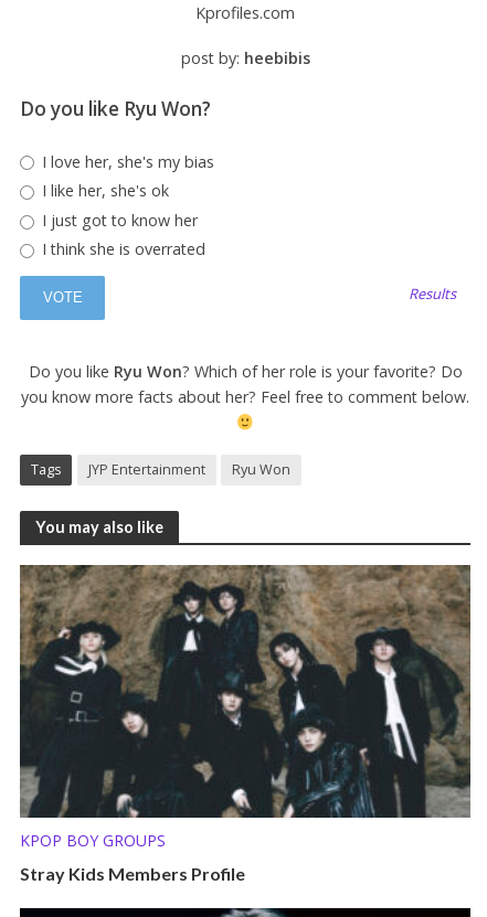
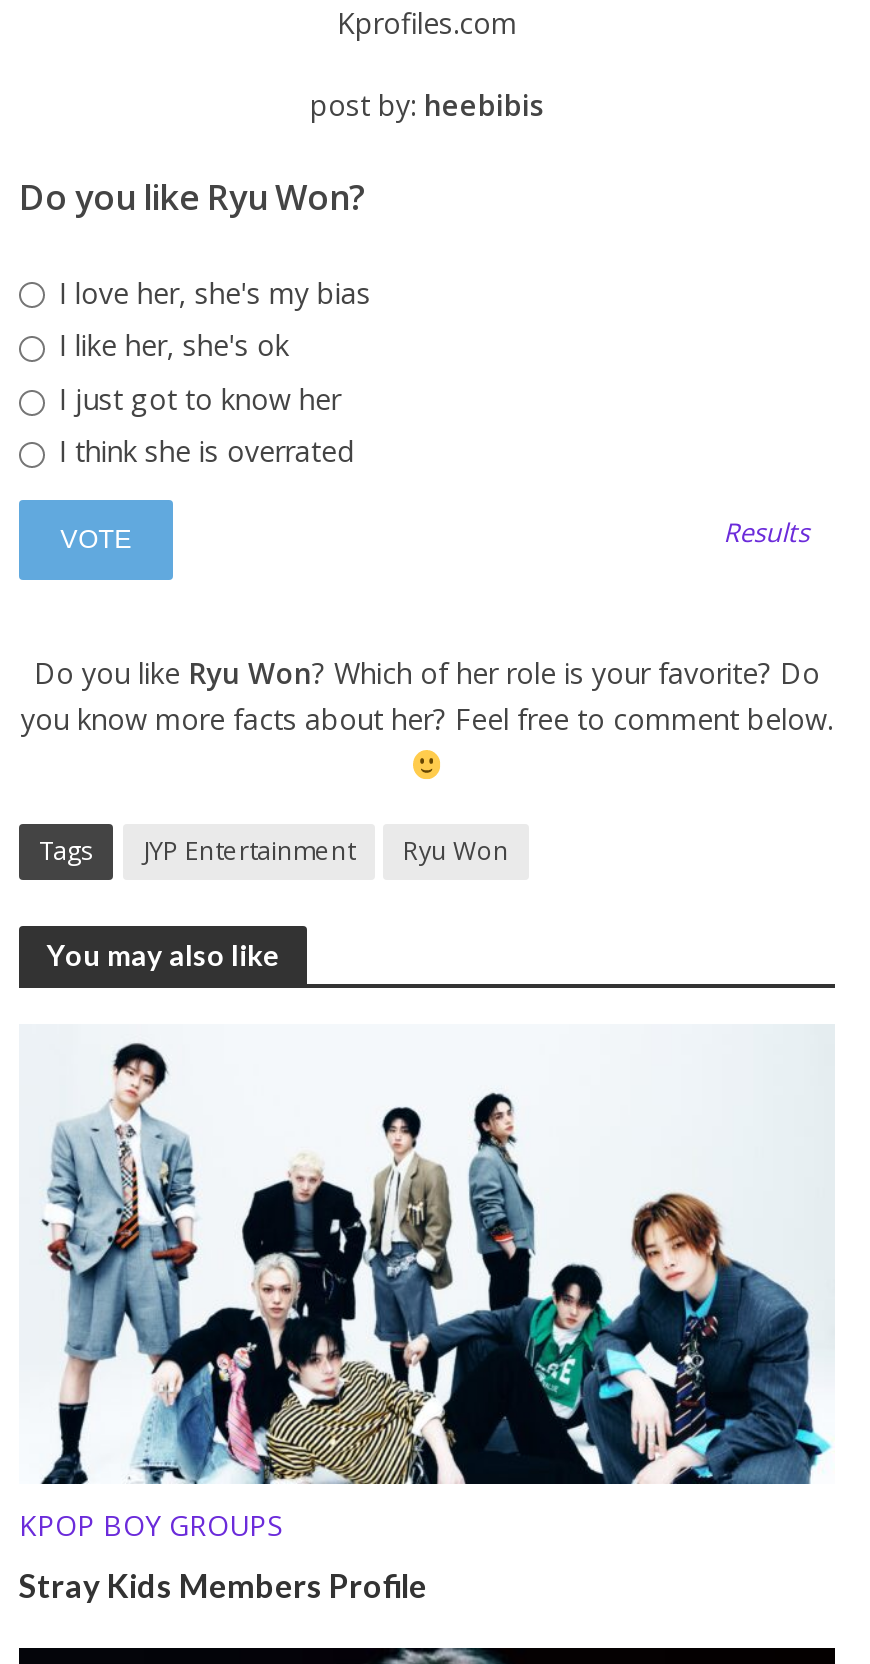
- [image]
+ [image]
